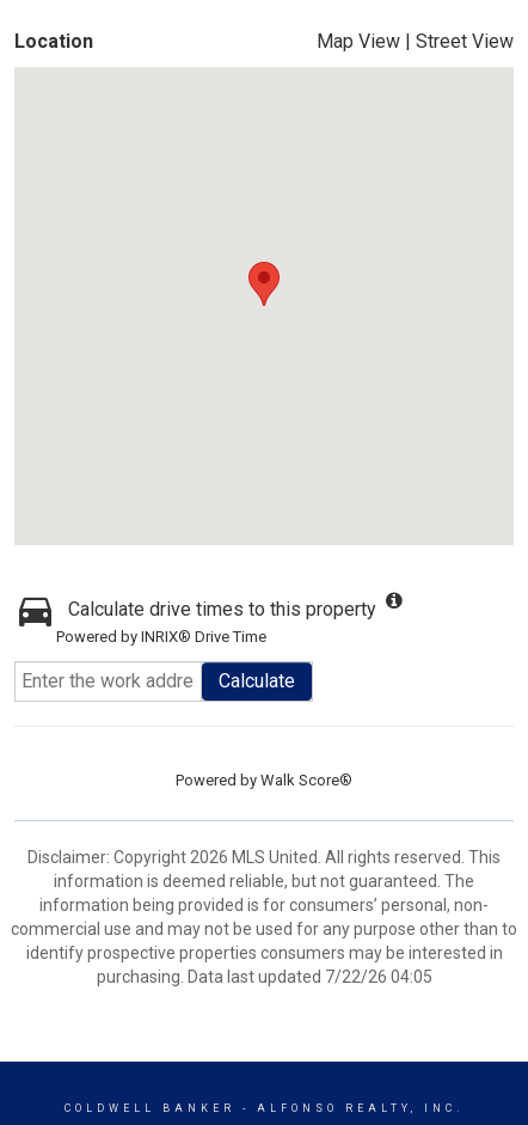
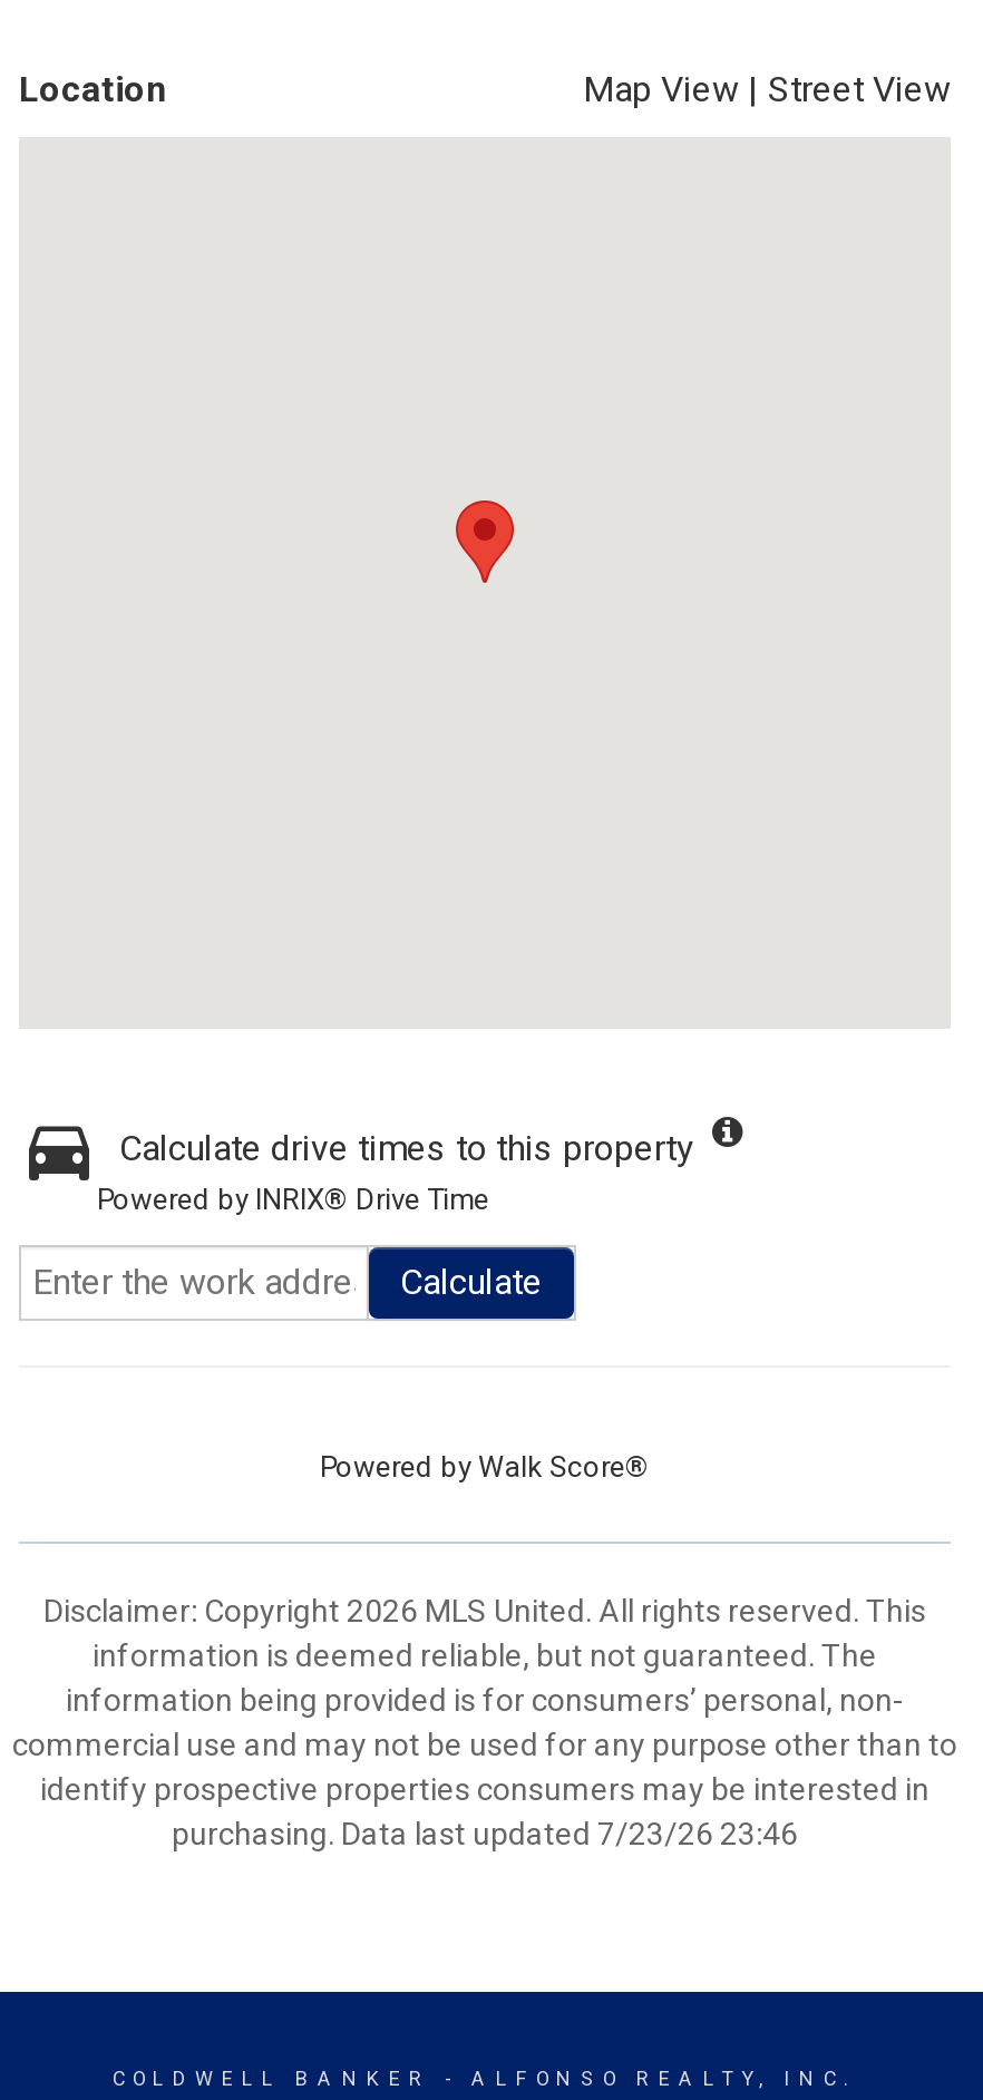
- purchasing. Data last updated 7/22/26 04:05
+ purchasing. Data last updated 7/23/26 23:46
